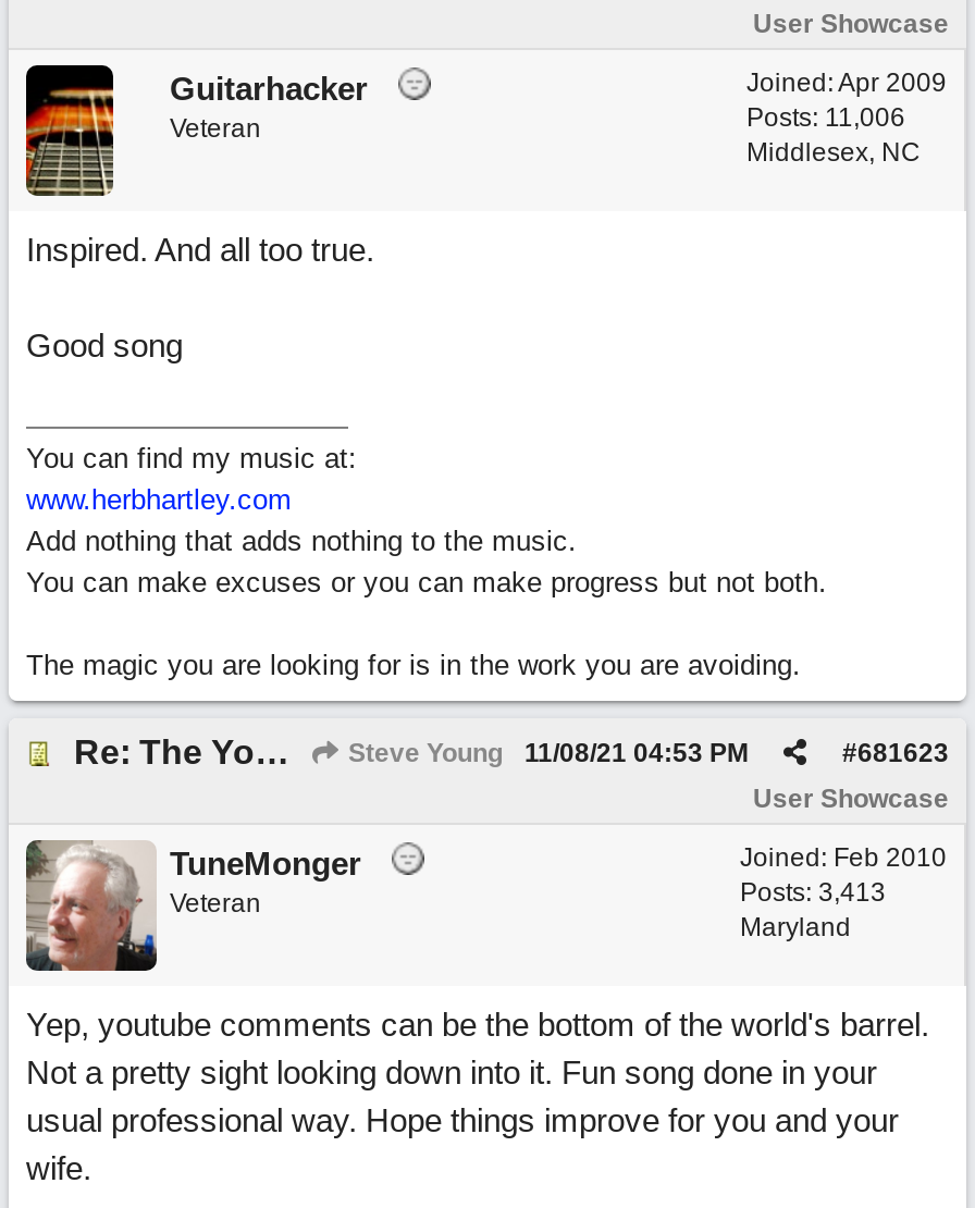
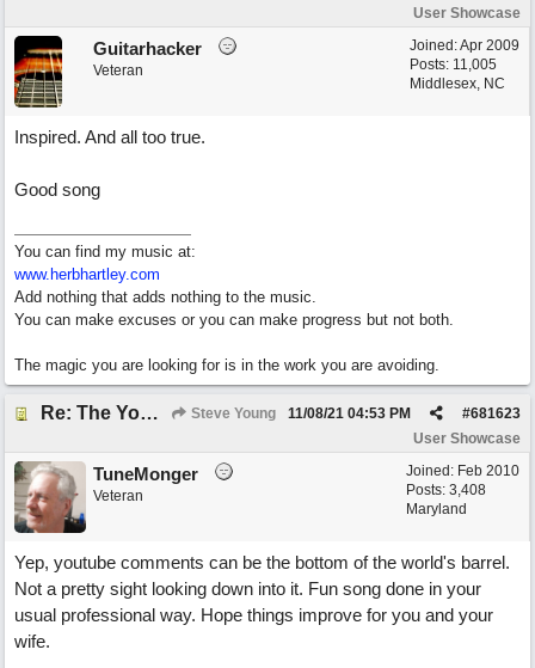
- Posts: 11,006
+ Posts: 11,005

- Posts: 3,413
+ Posts: 3,408
